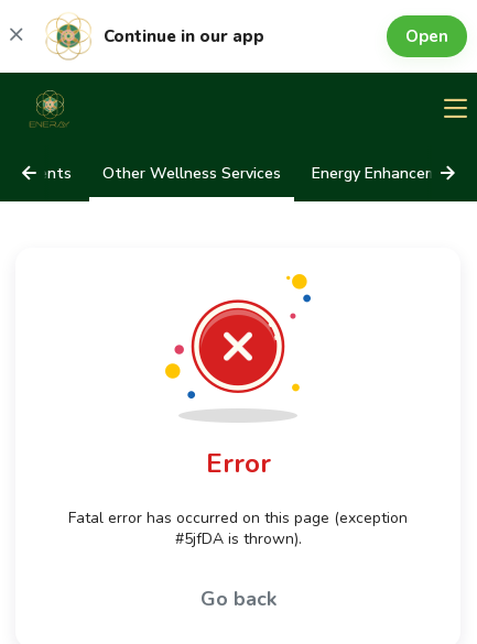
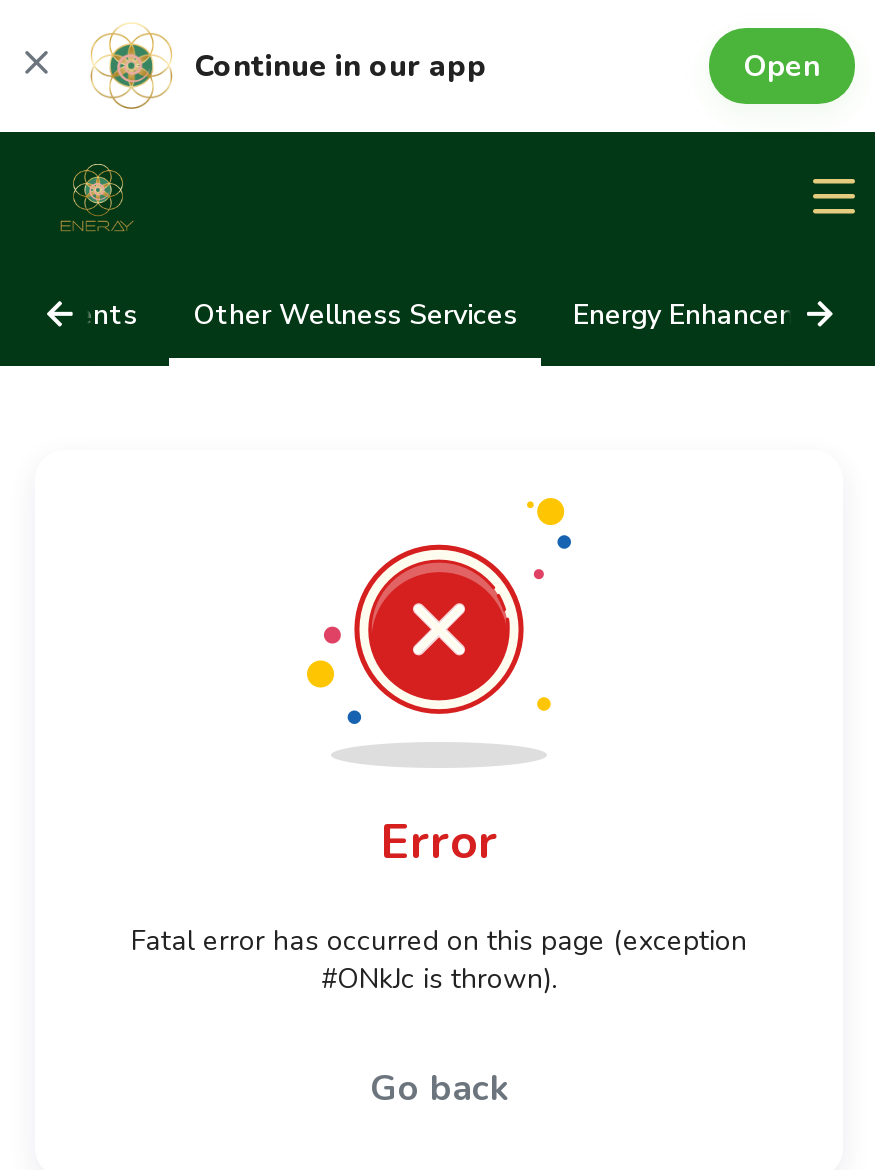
- #5jfDA is thrown).
+ #ONkJc is thrown).
